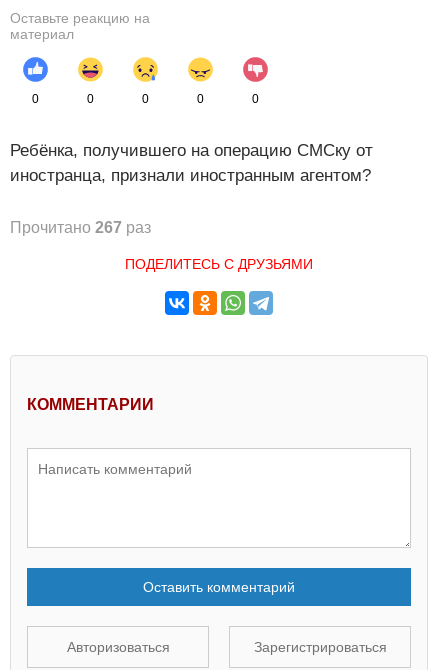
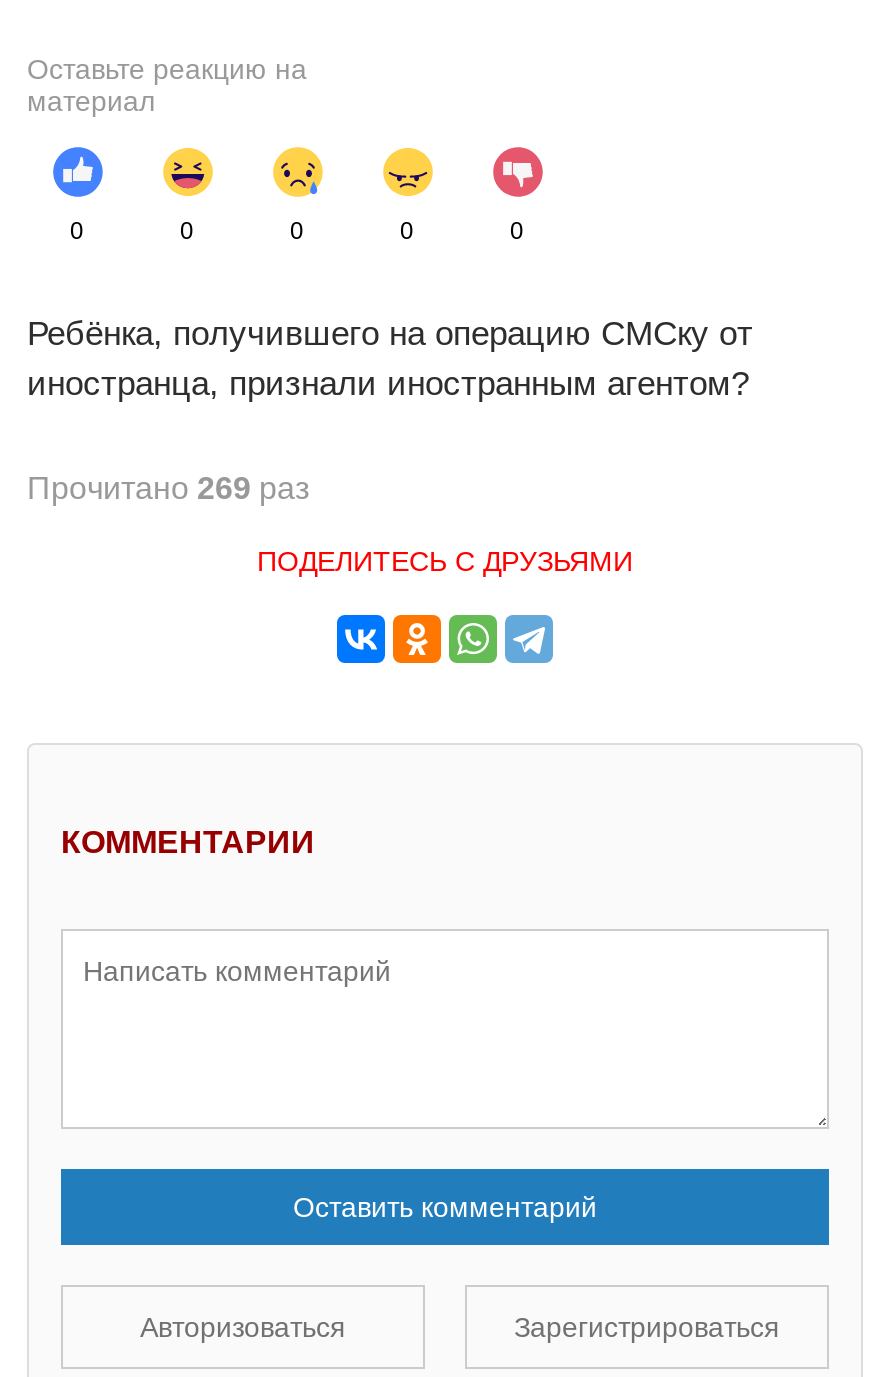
- Прочитано 267 раз
+ Прочитано 269 раз
